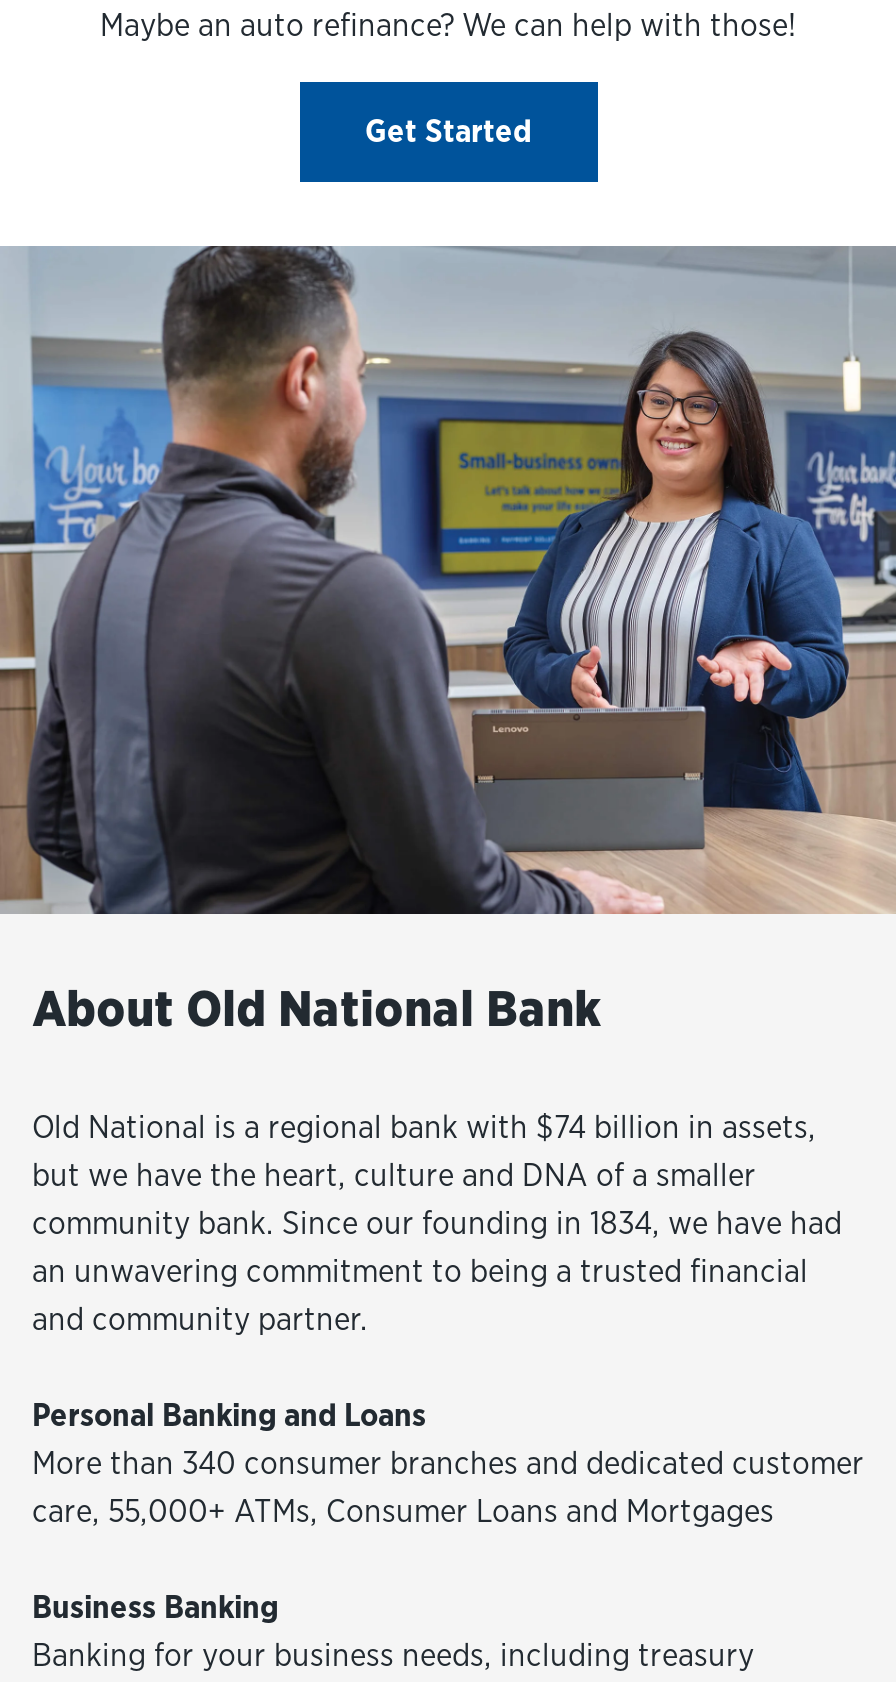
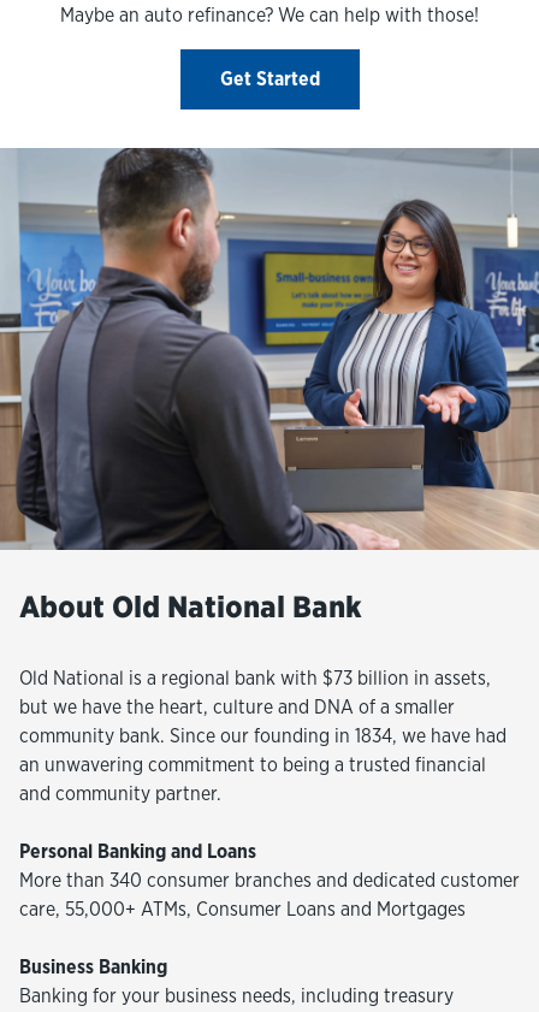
- Old National is a regional bank with $74 billion in assets,
+ Old National is a regional bank with $73 billion in assets,
